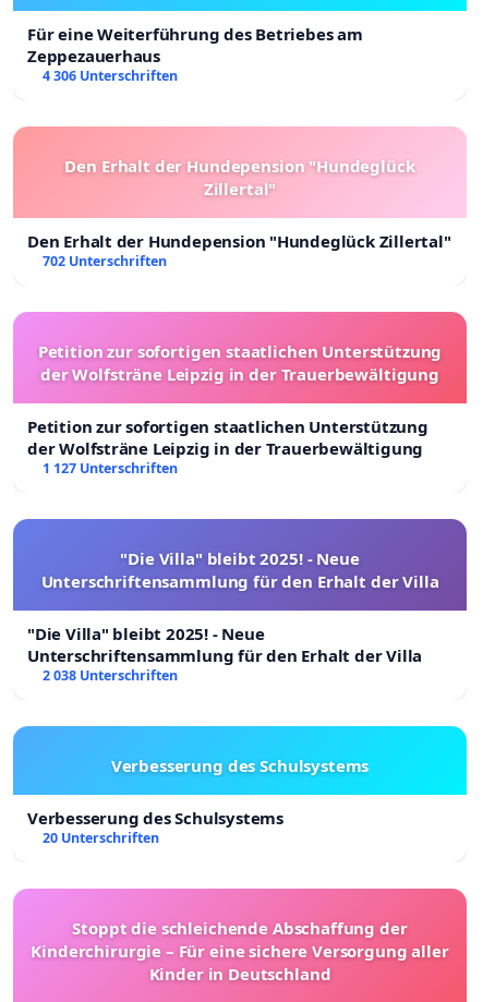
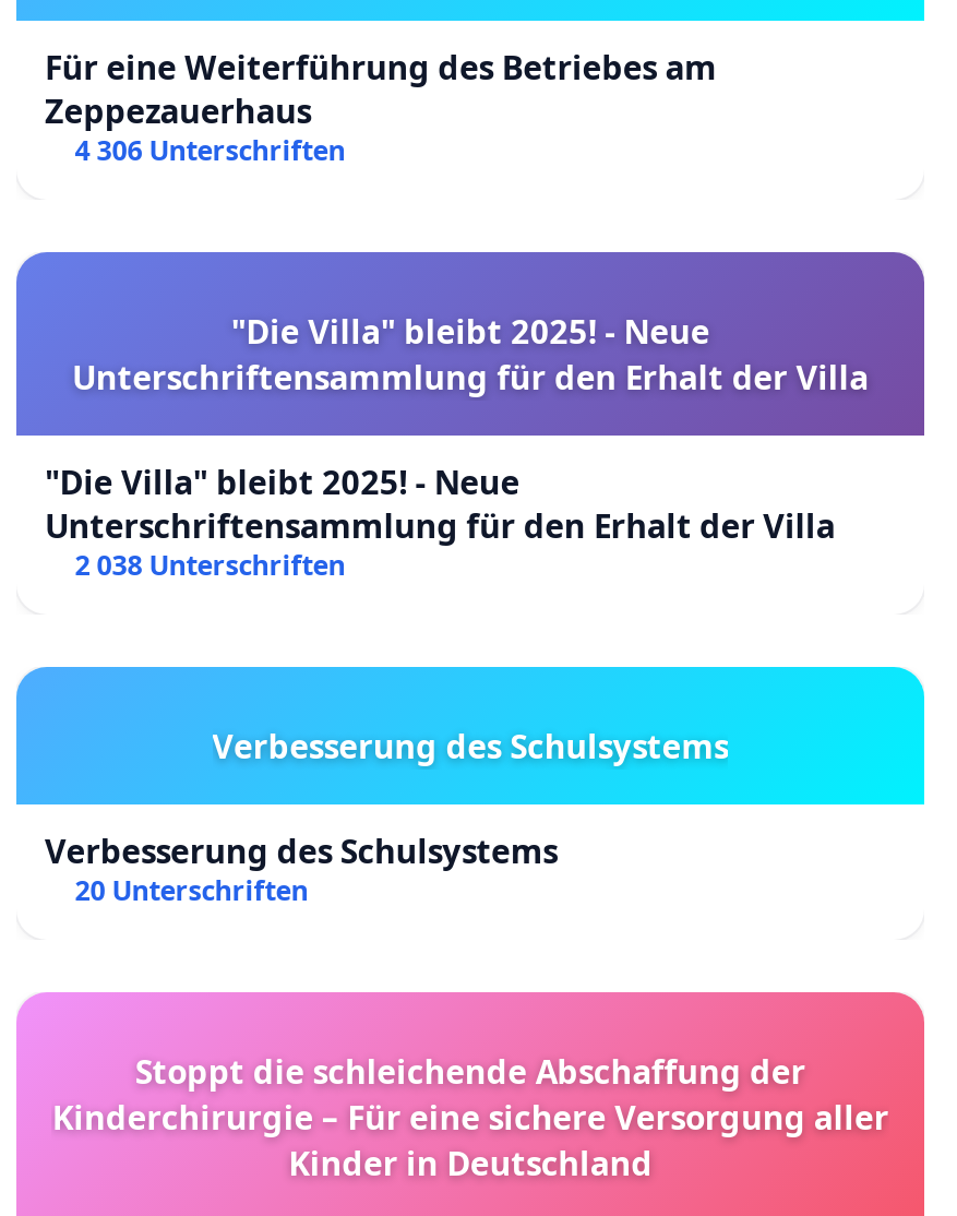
- [image]
- Den Erhalt der Hundepension "Hundeglück
- Zillertal"
- Den Erhalt der Hundepension "Hundeglück Zillertal"
- 702 Unterschriften

- [image]
- Petition zur sofortigen staatlichen Unterstützung
- der Wolfsträne Leipzig in der Trauerbewältigung
- Petition zur sofortigen staatlichen Unterstützung
- der Wolfsträne Leipzig in der Trauerbewältigung
- 1 127 Unterschriften
